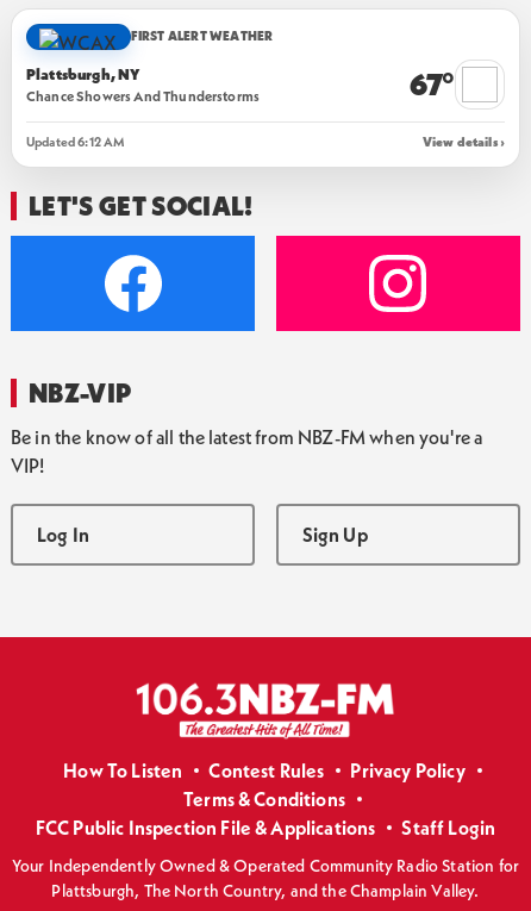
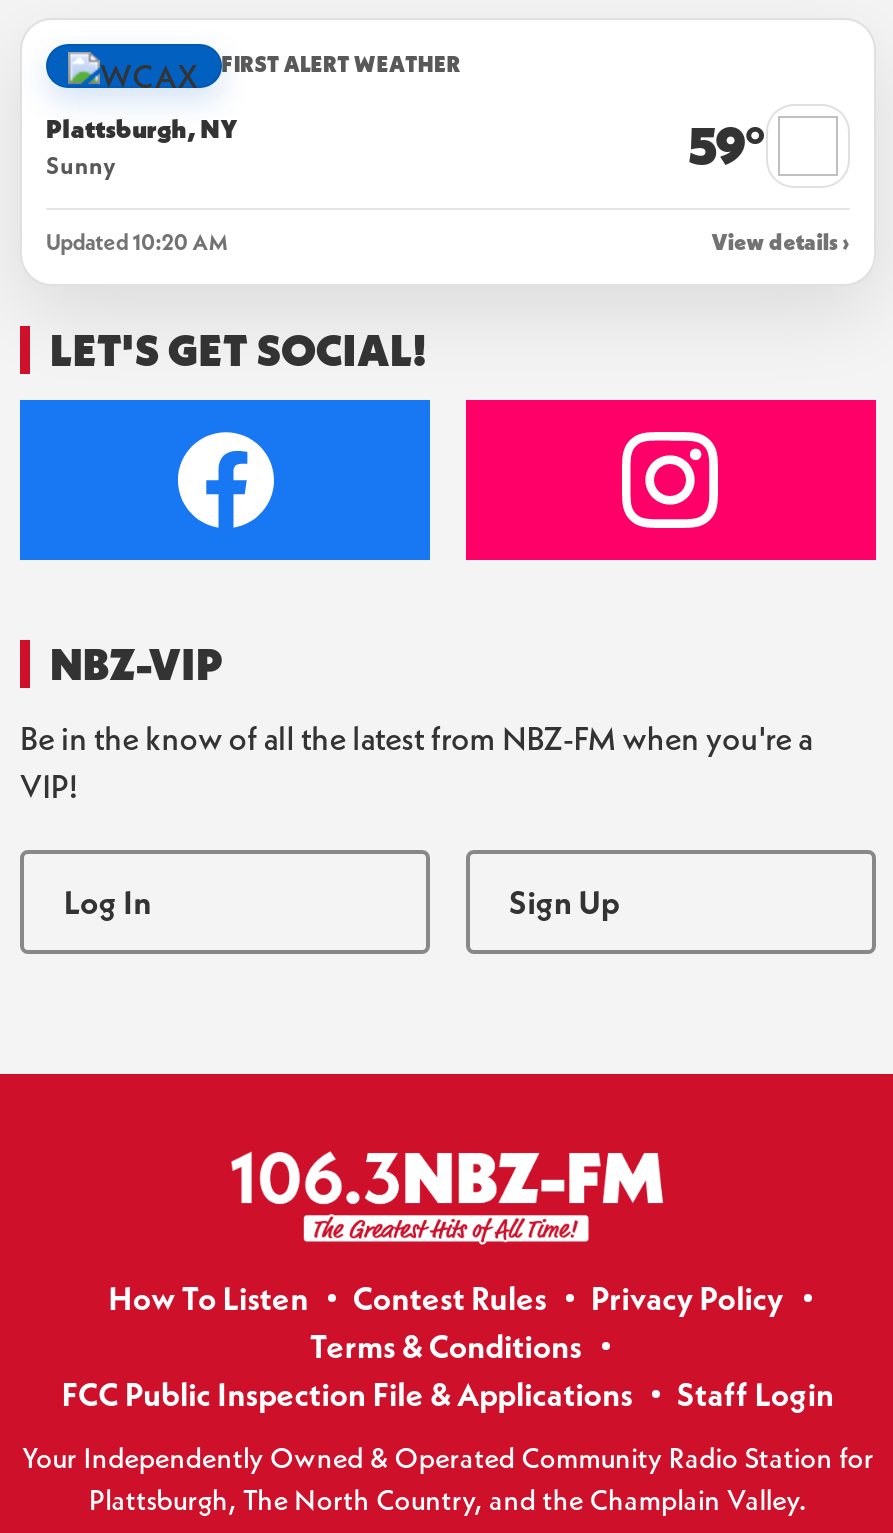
- Chance Showers And Thunderstorms
- 67°
+ Sunny
+ 59°

- Updated 6:12 AM
+ Updated 10:20 AM
